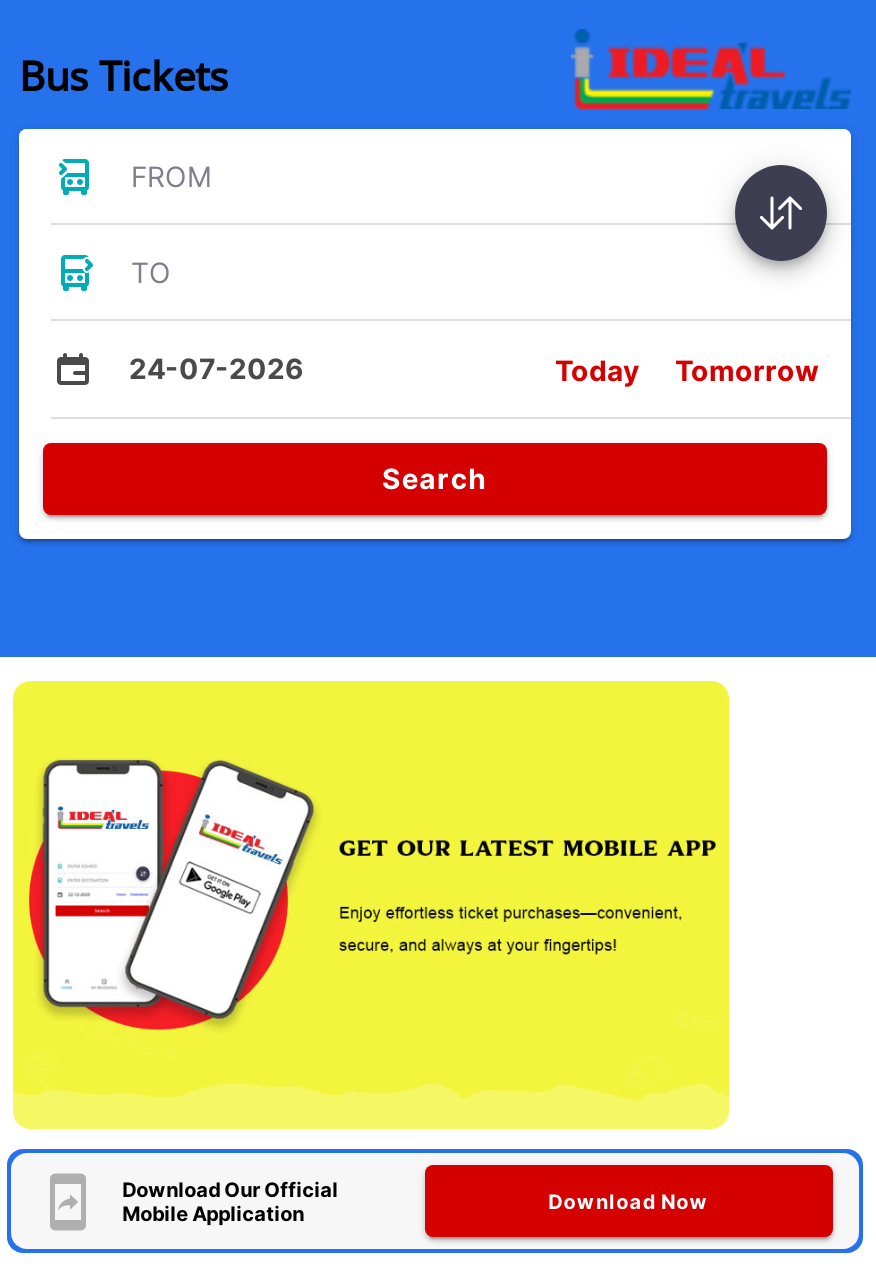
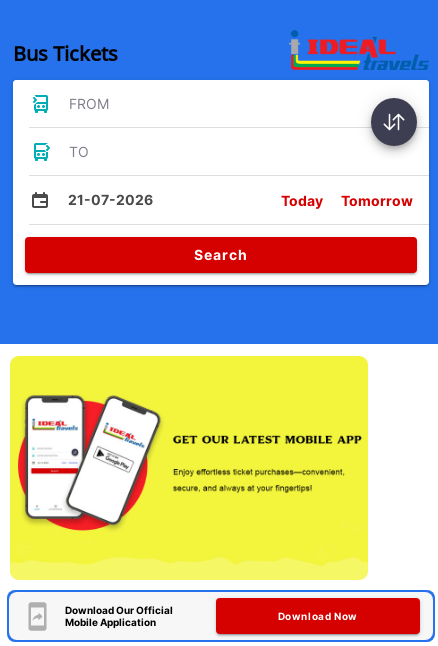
- 24-07-2026
+ 21-07-2026
